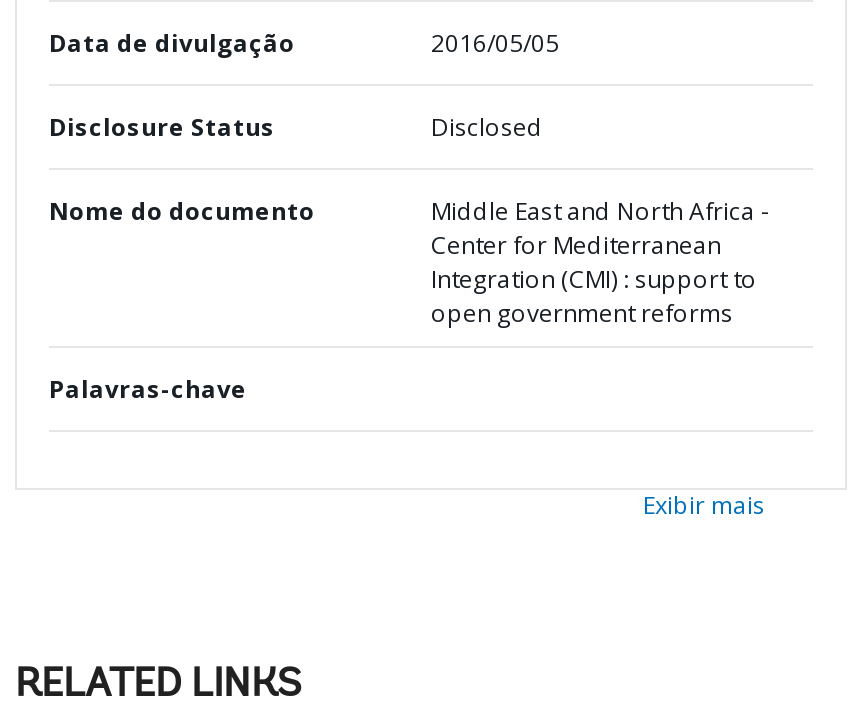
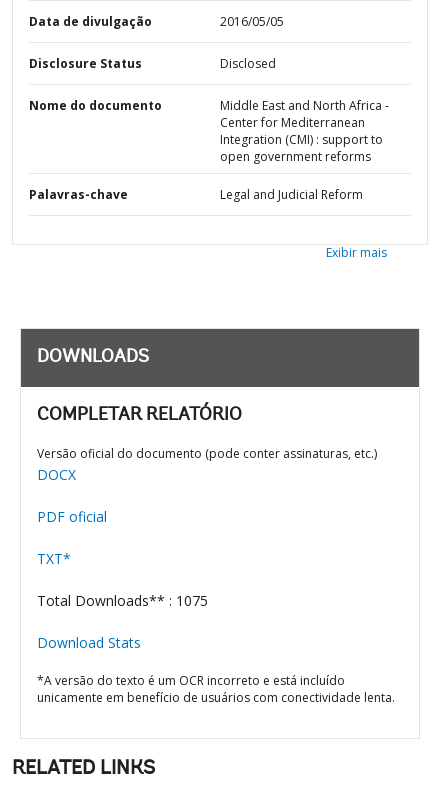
+ Legal and Judicial Reform

+ DOWNLOADS
+ COMPLETAR RELATÓRIO
+ Versão oficial do documento (pode conter assinaturas, etc.)
+ DOCX
+ PDF oficial
+ TXT*
+ Total Downloads** : 1075
+ Download Stats
+ *A versão do texto é um OCR incorreto e está incluído
+ unicamente em benefício de usuários com conectividade lenta.
